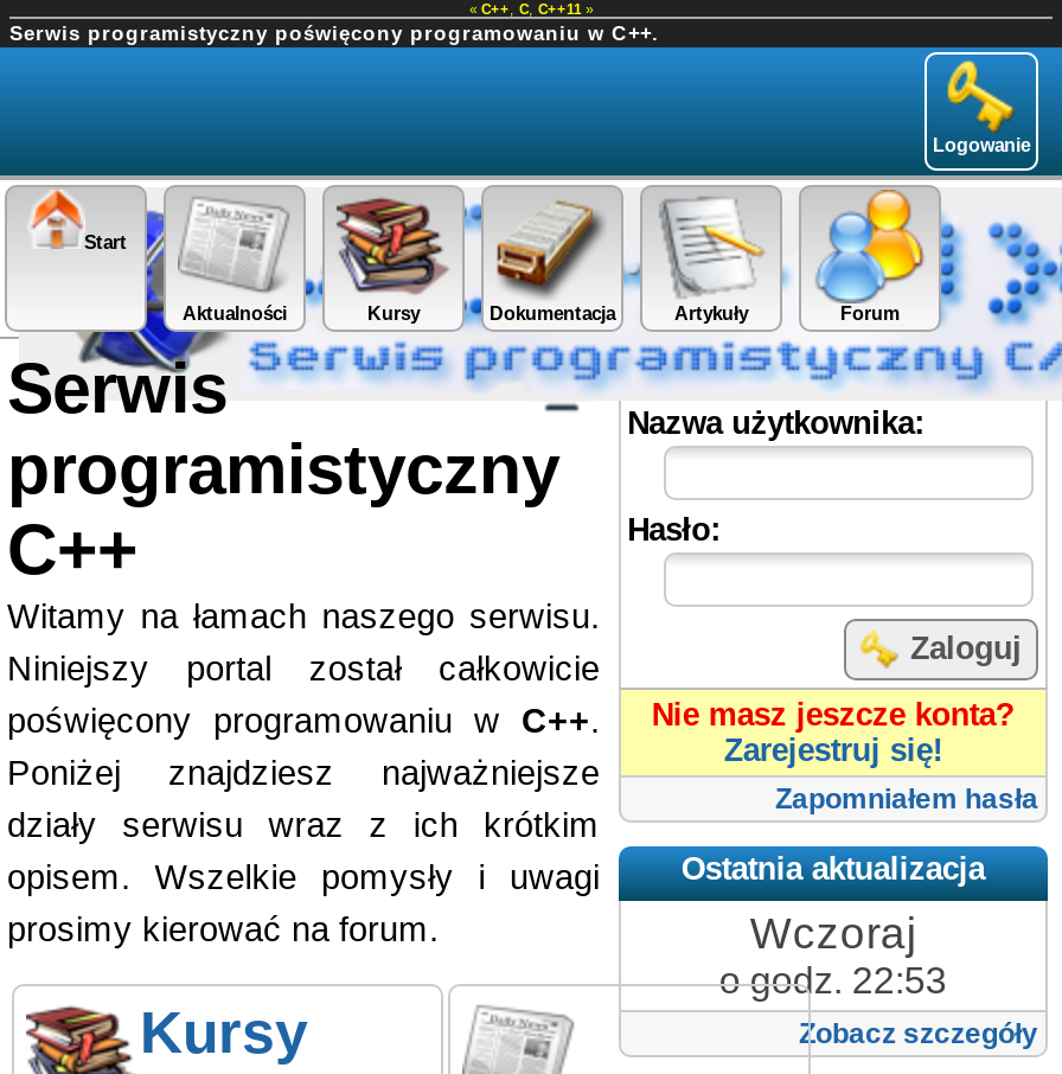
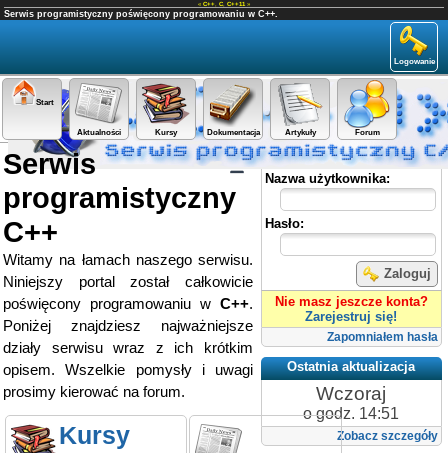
- o godz. 22:53
+ o godz. 14:51
